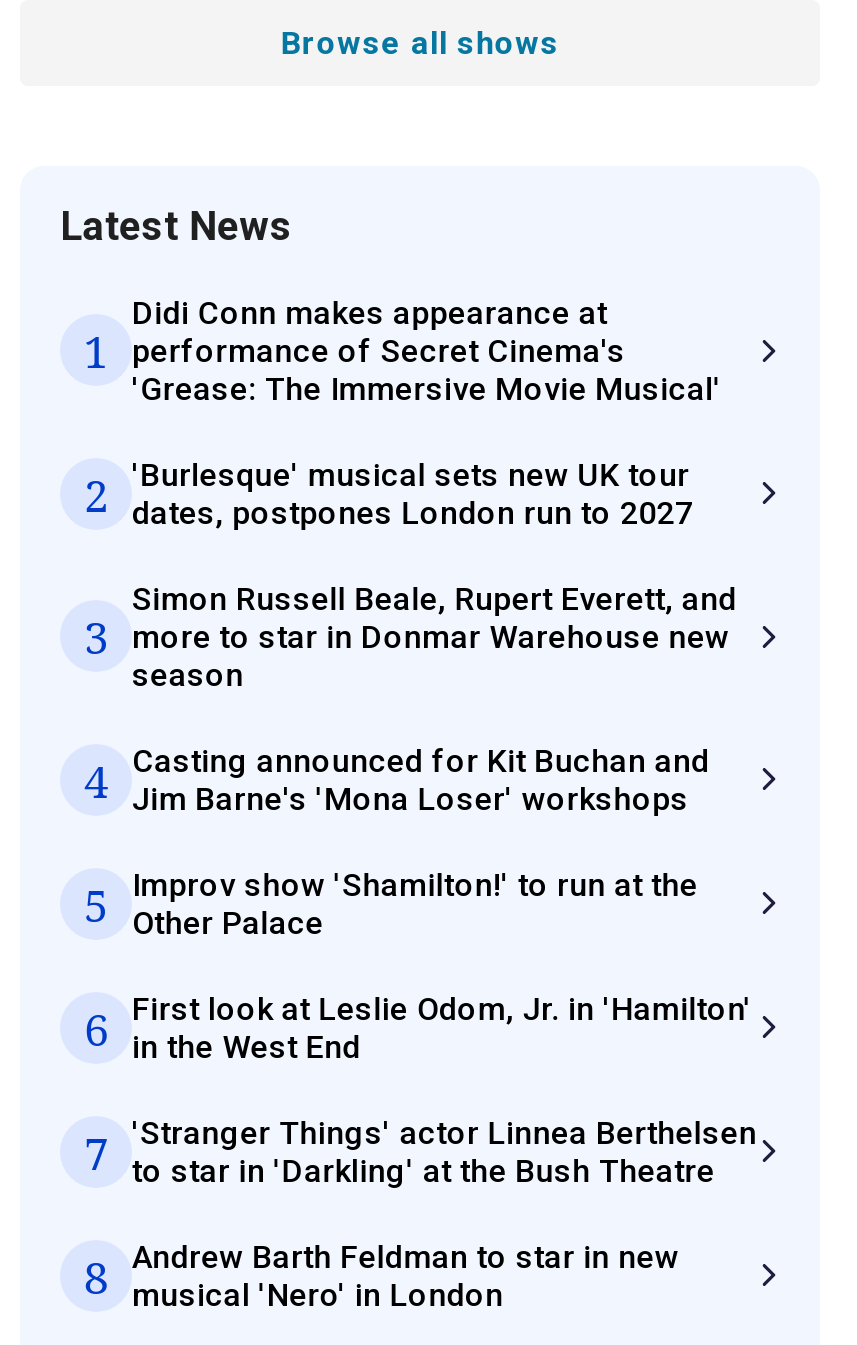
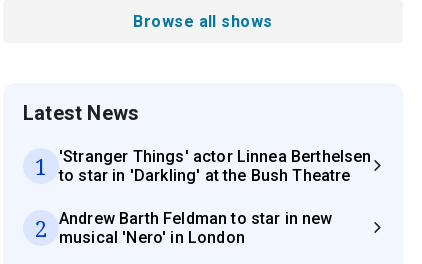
- Didi Conn makes appearance at
- performance of Secret Cinema's
- 'Grease: The Immersive Movie Musical'
- 2
- 'Burlesque' musical sets new UK tour
- dates, postpones London run to 2027
- 3

- Simon Russell Beale, Rupert Everett, and
- more to star in Donmar Warehouse new
- season
- 4
- Casting announced for Kit Buchan and
- Jim Barne's 'Mona Loser' workshops
- 5
- Improv show 'Shamilton!' to run at the
- Other Palace
- 6
- First look at Leslie Odom, Jr. in 'Hamilton'
- in the West End
- 7

- 8 Andrew Barth Feldman to star in new musical 'Nero' in London
+ 2 Andrew Barth Feldman to star in new musical 'Nero' in London
